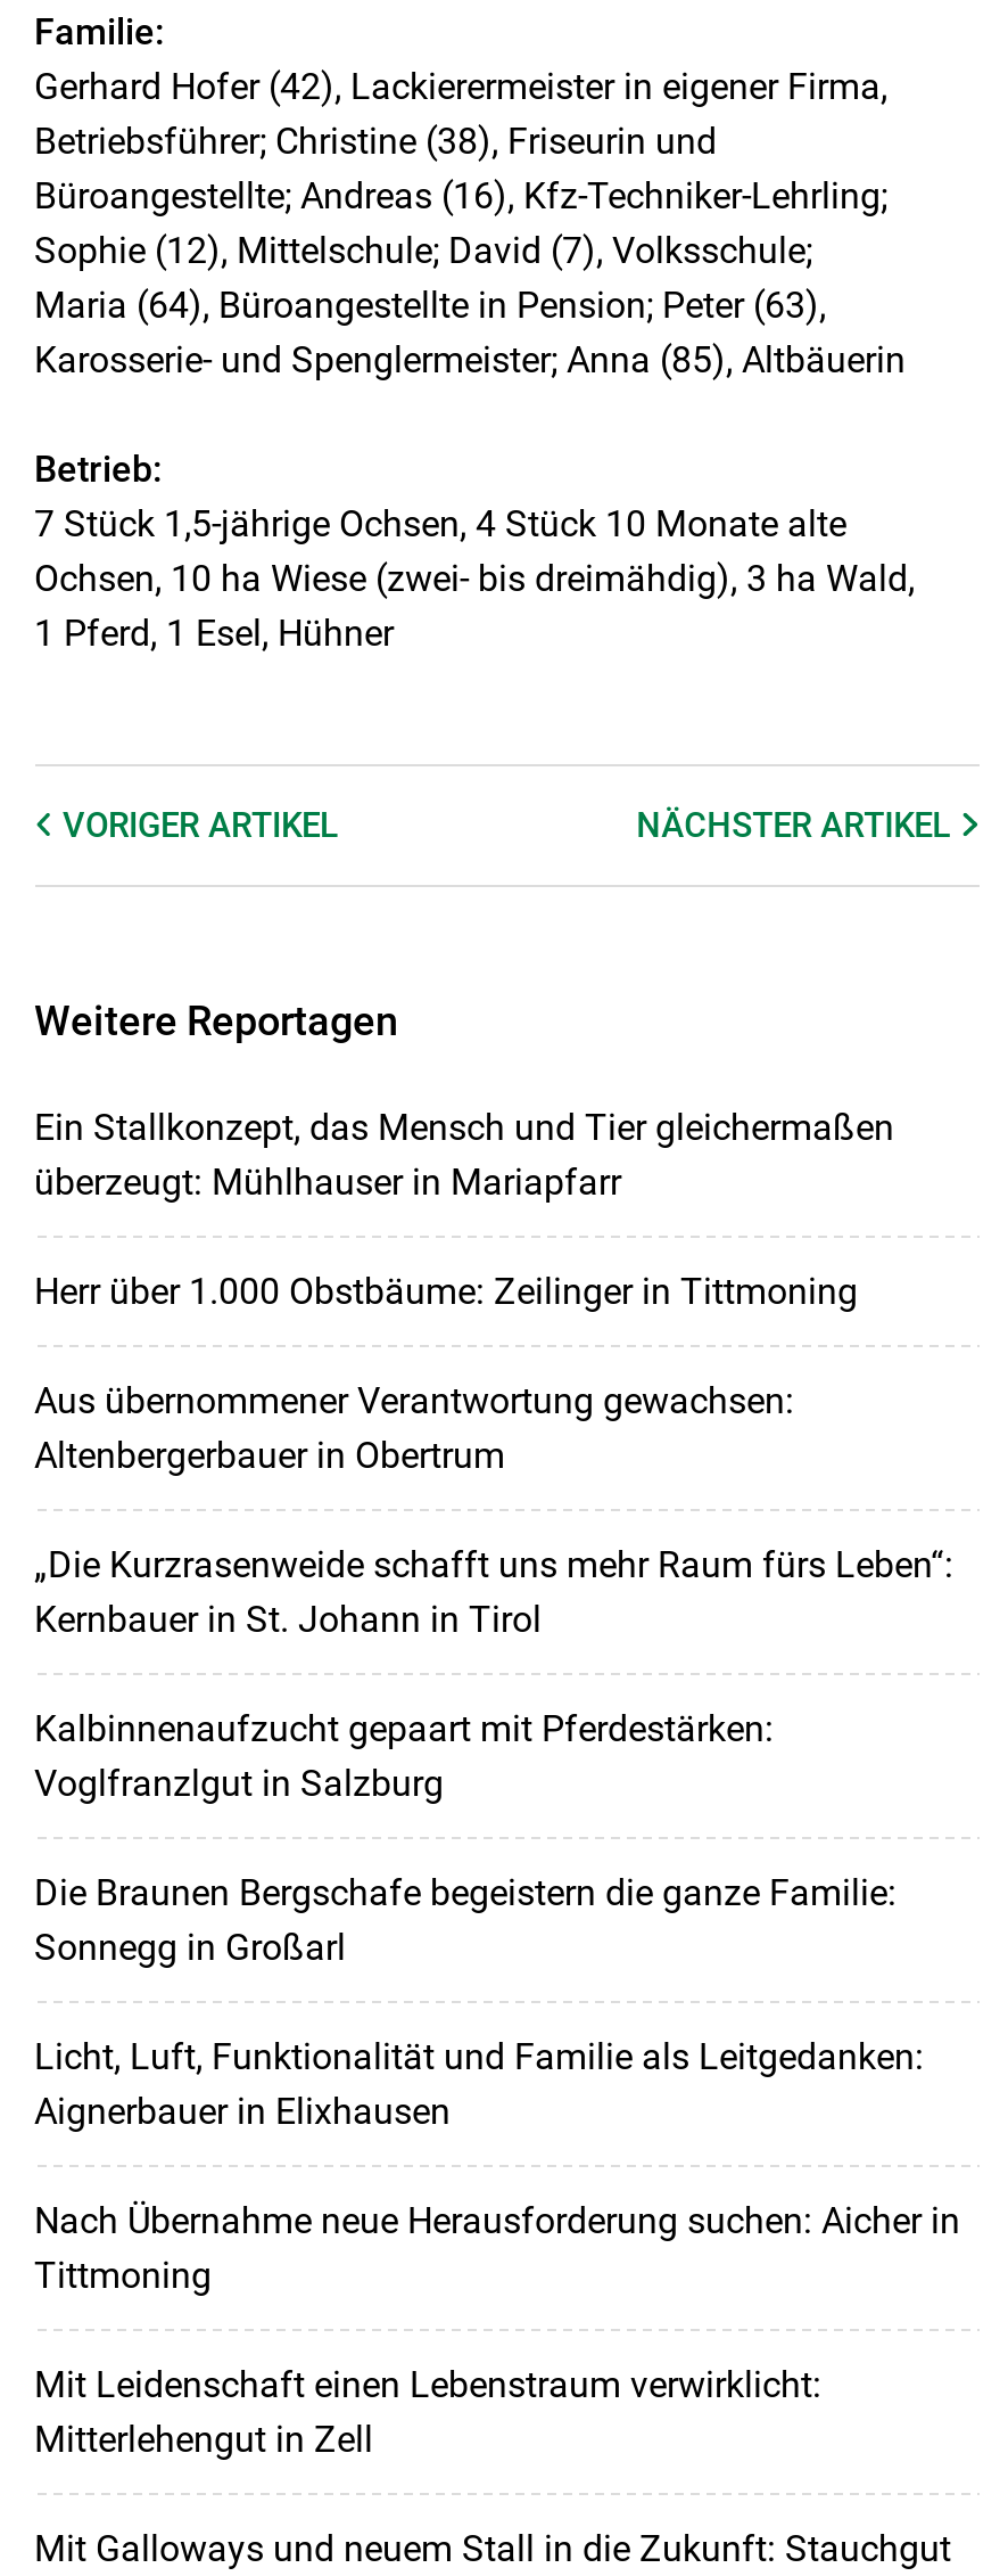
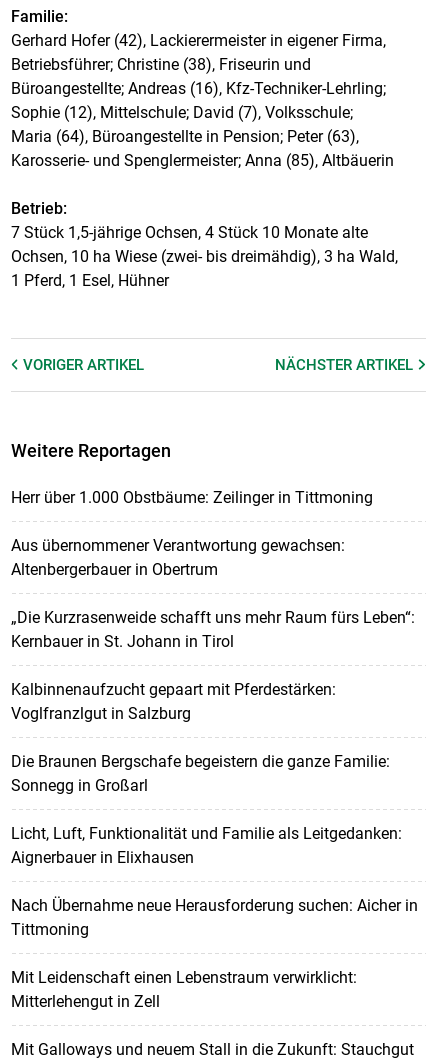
- Ein Stallkonzept, das Mensch und Tier gleichermaßen
- überzeugt: Mühlhauser in Mariapfarr
